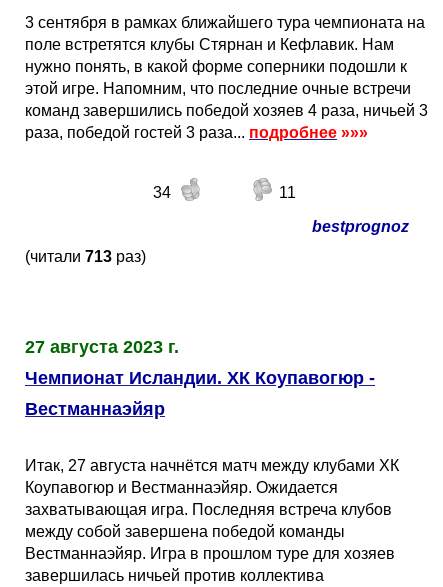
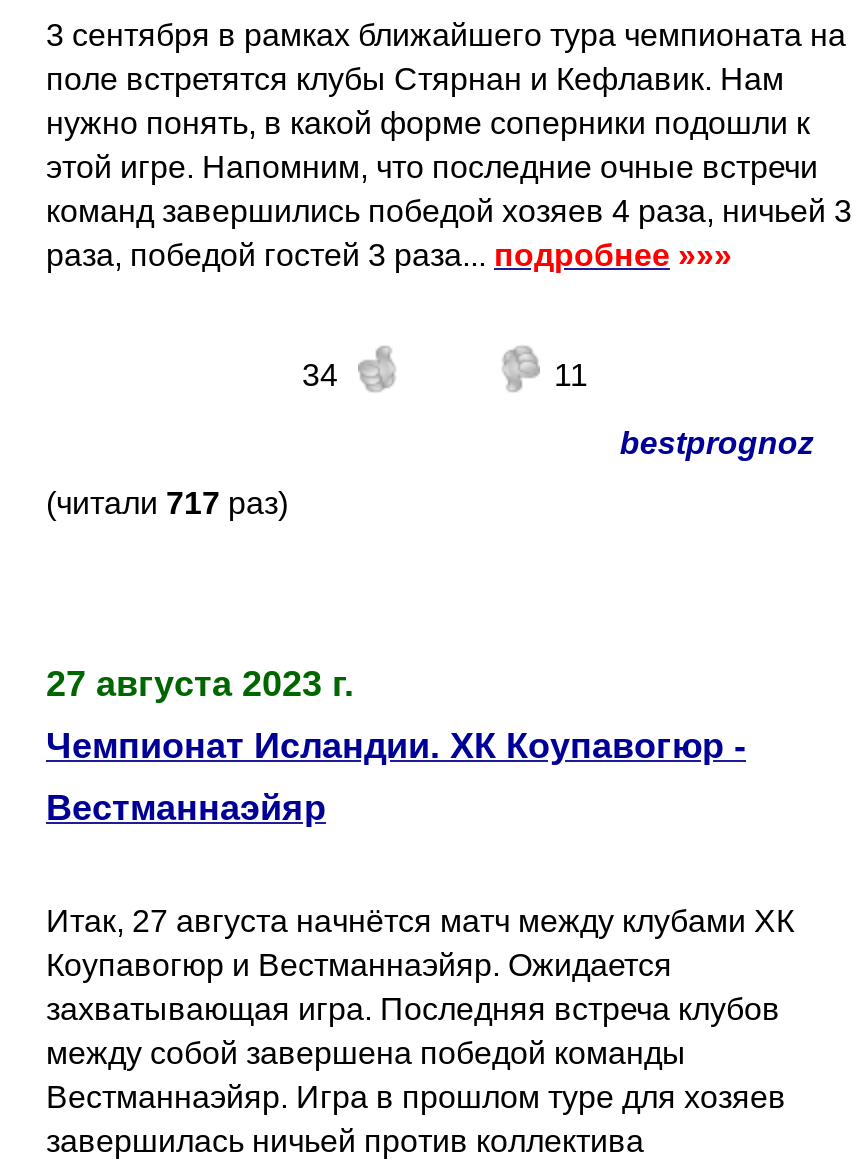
- (читали 713 раз)
+ (читали 717 раз)
